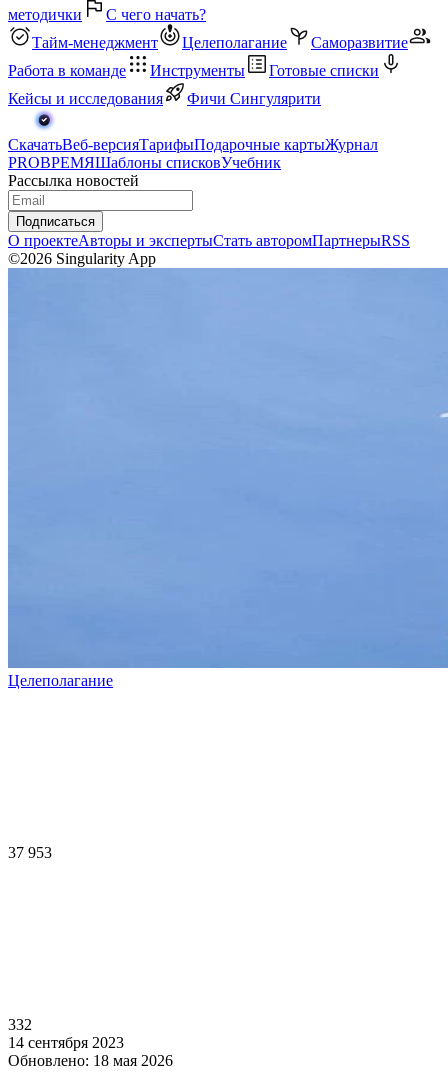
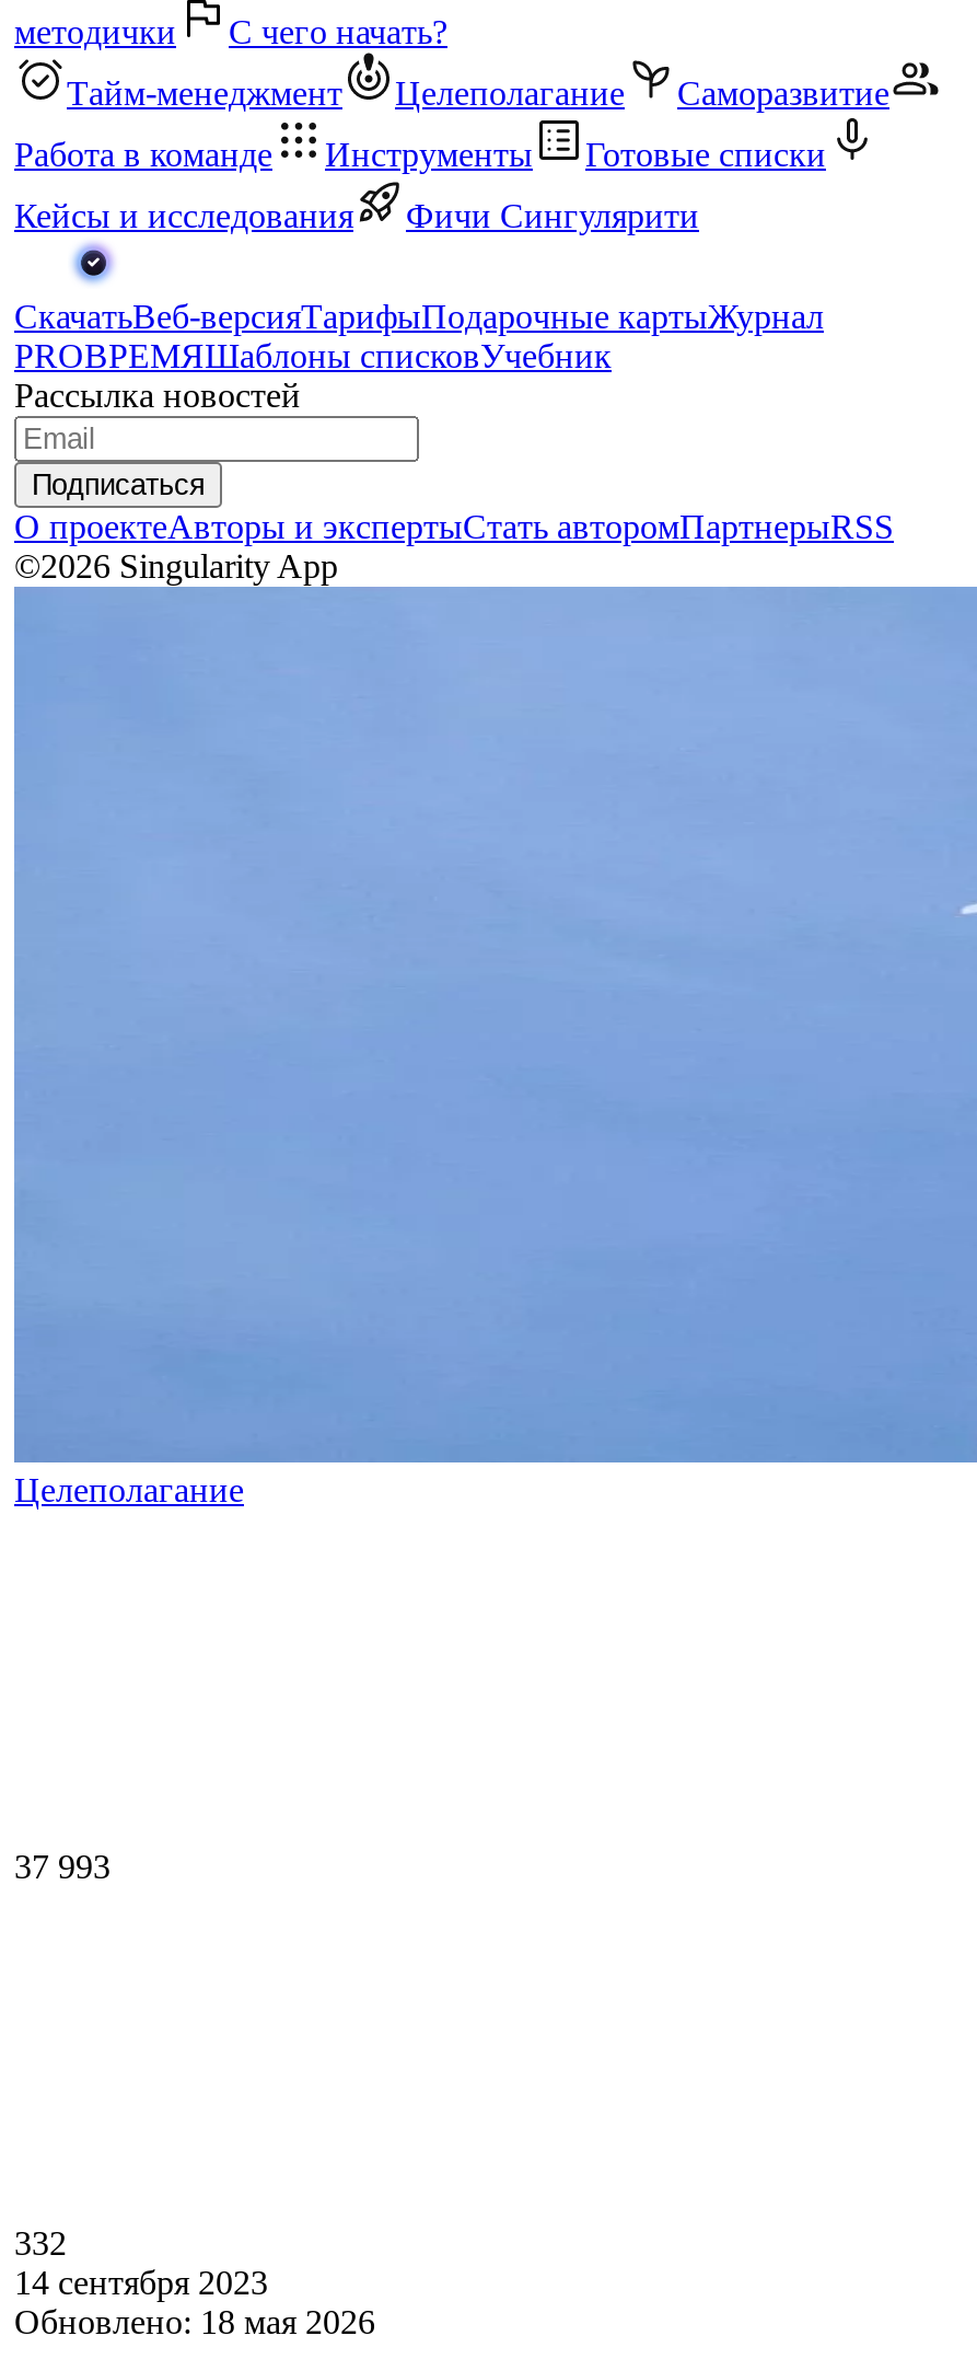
- 37 953
+ 37 993
